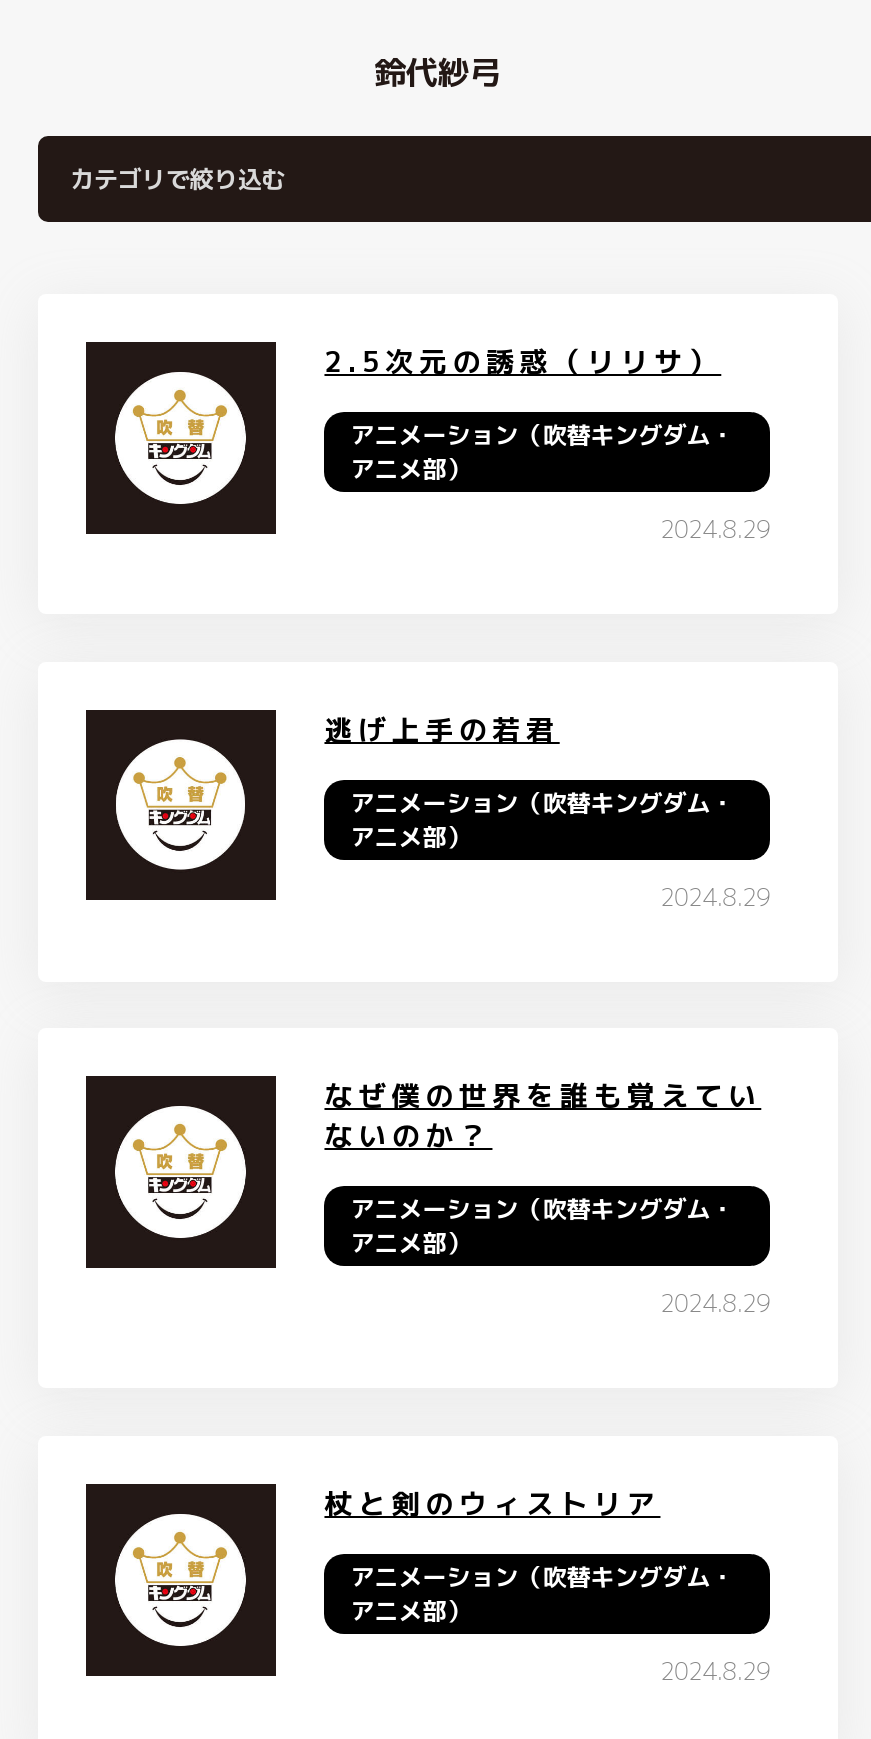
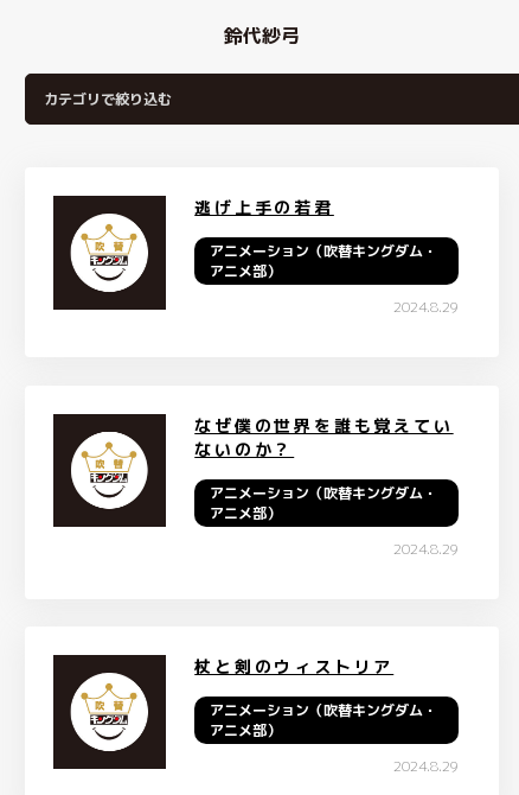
- 2.5次元の誘惑（リリサ）
- アニメーション（吹替キングダム・
- アニメ部）
- 2024.8.29
